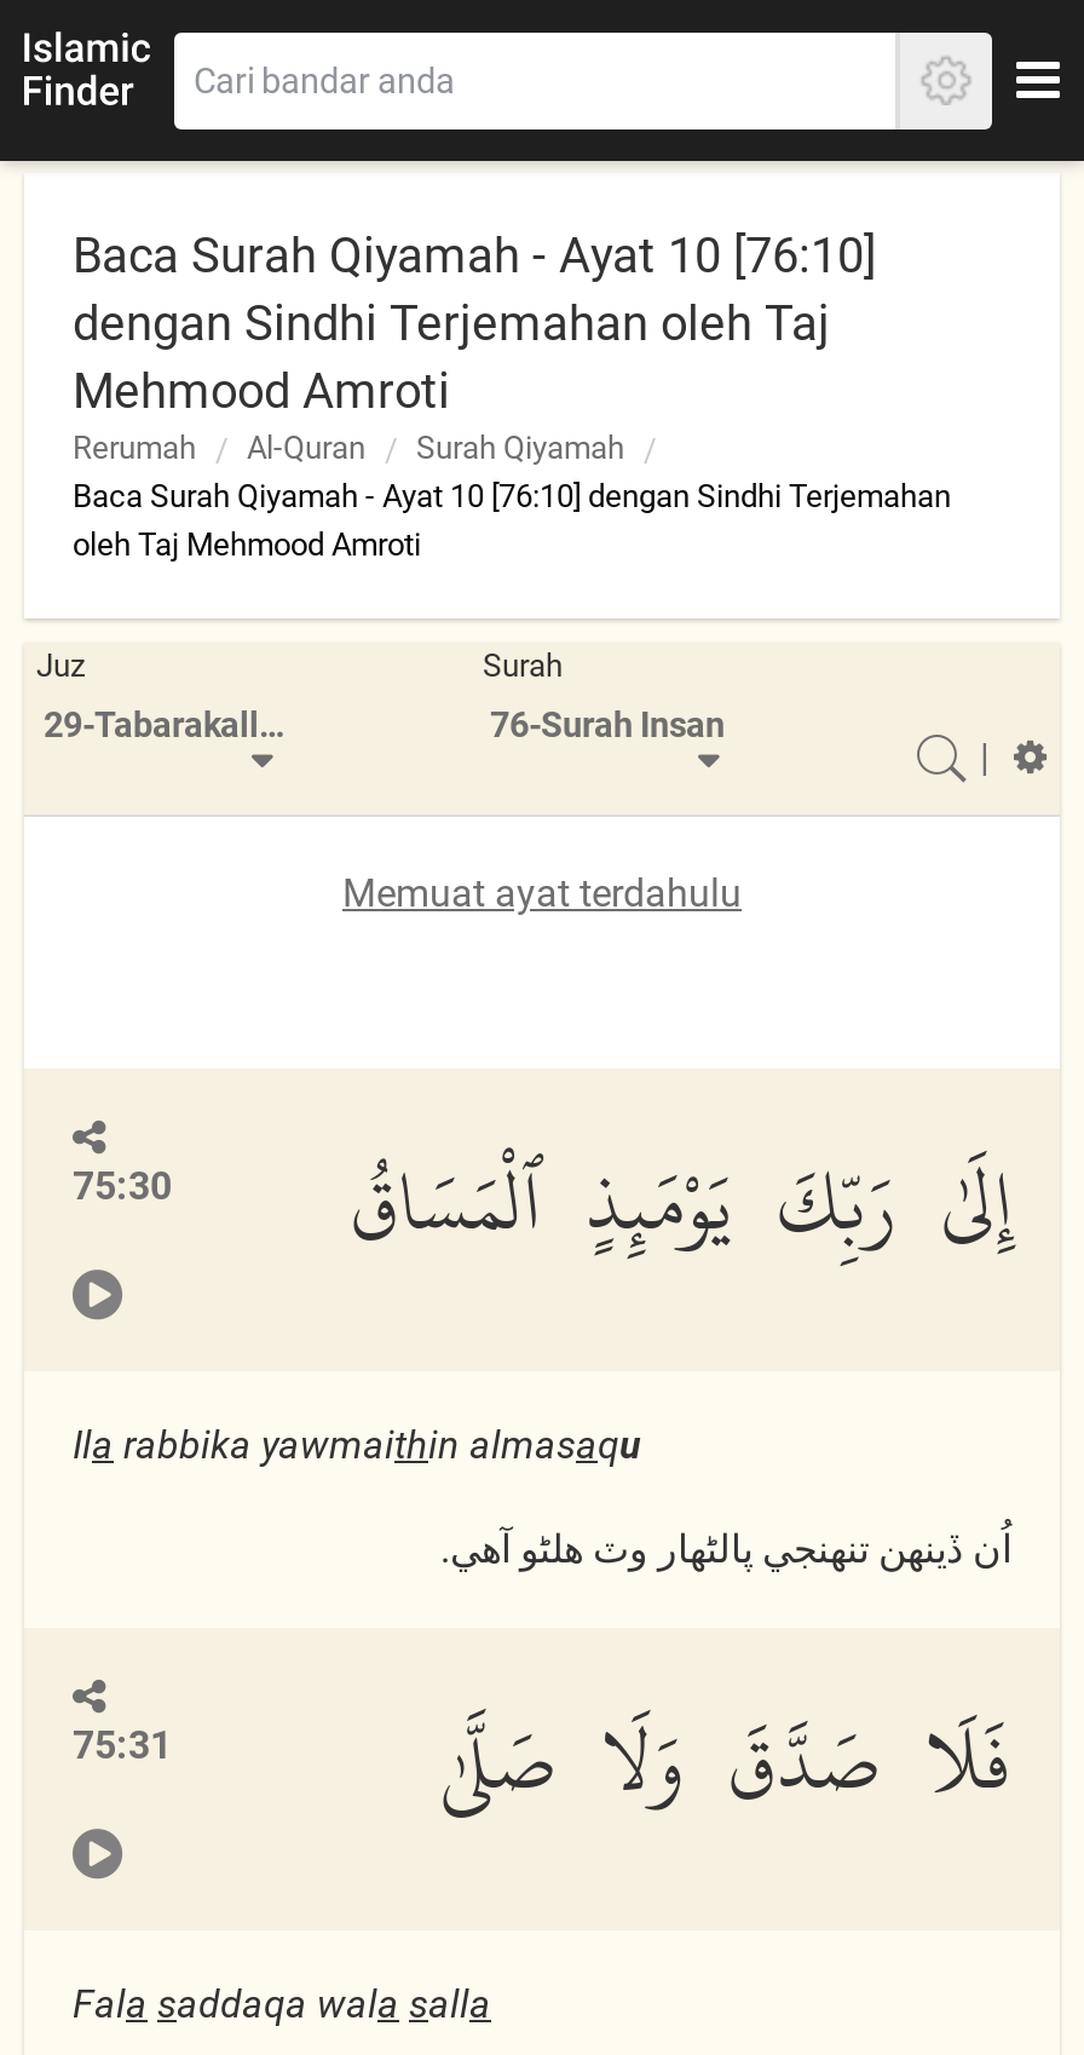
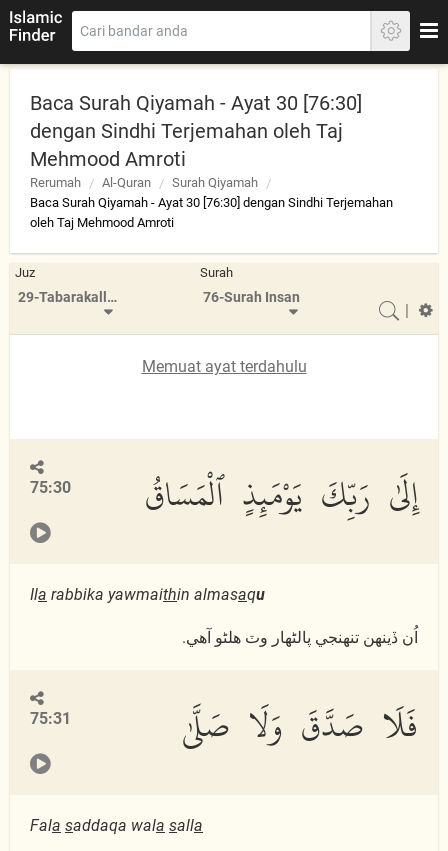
- Baca Surah Qiyamah - Ayat 10 [76:10]
+ Baca Surah Qiyamah - Ayat 30 [76:30]

- Baca Surah Qiyamah - Ayat 10 [76:10] dengan Sindhi Terjemahan
+ Baca Surah Qiyamah - Ayat 30 [76:30] dengan Sindhi Terjemahan
